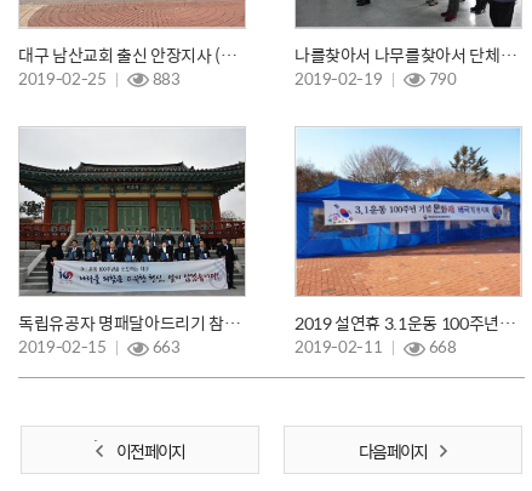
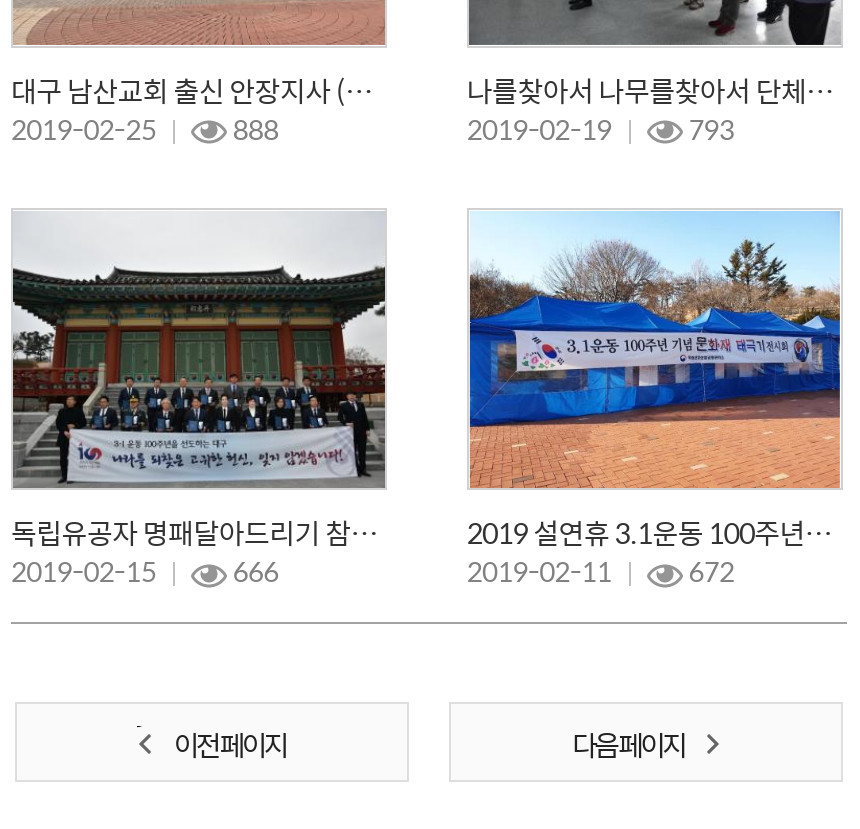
- 883
+ 888

- 790
+ 793

- 663
+ 666

- 668
+ 672
